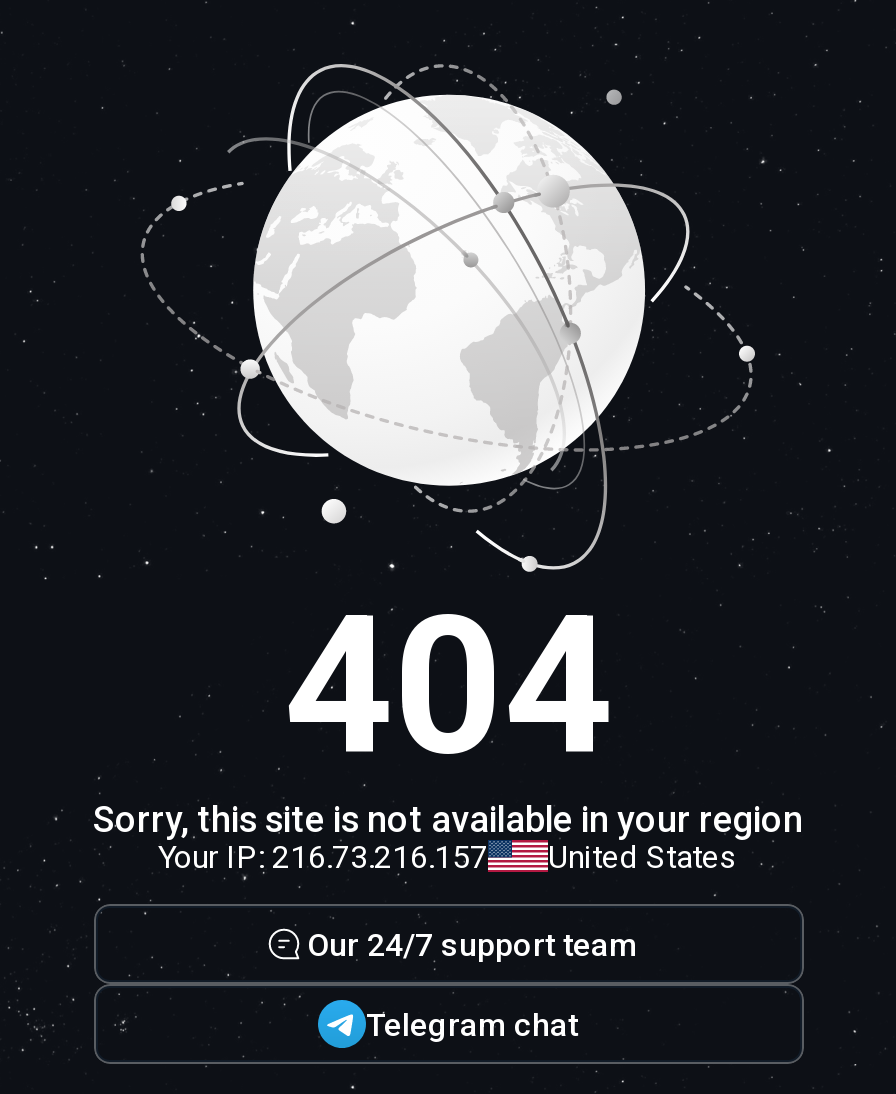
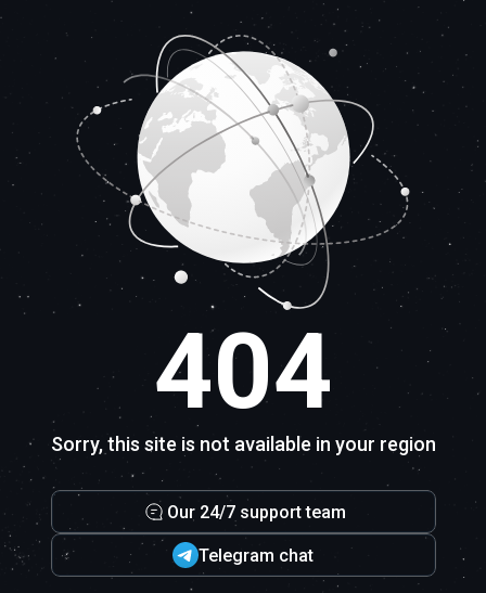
- Your IP: 216.73.216.157
- United States
